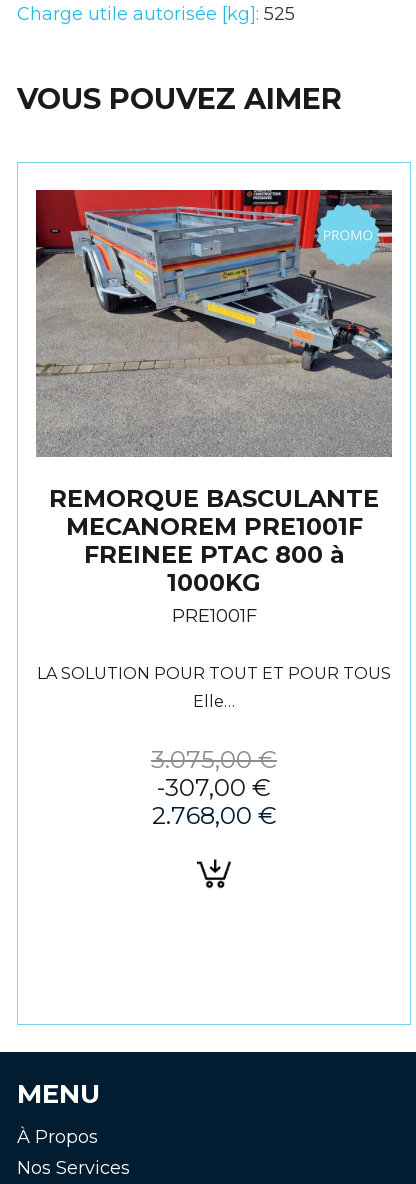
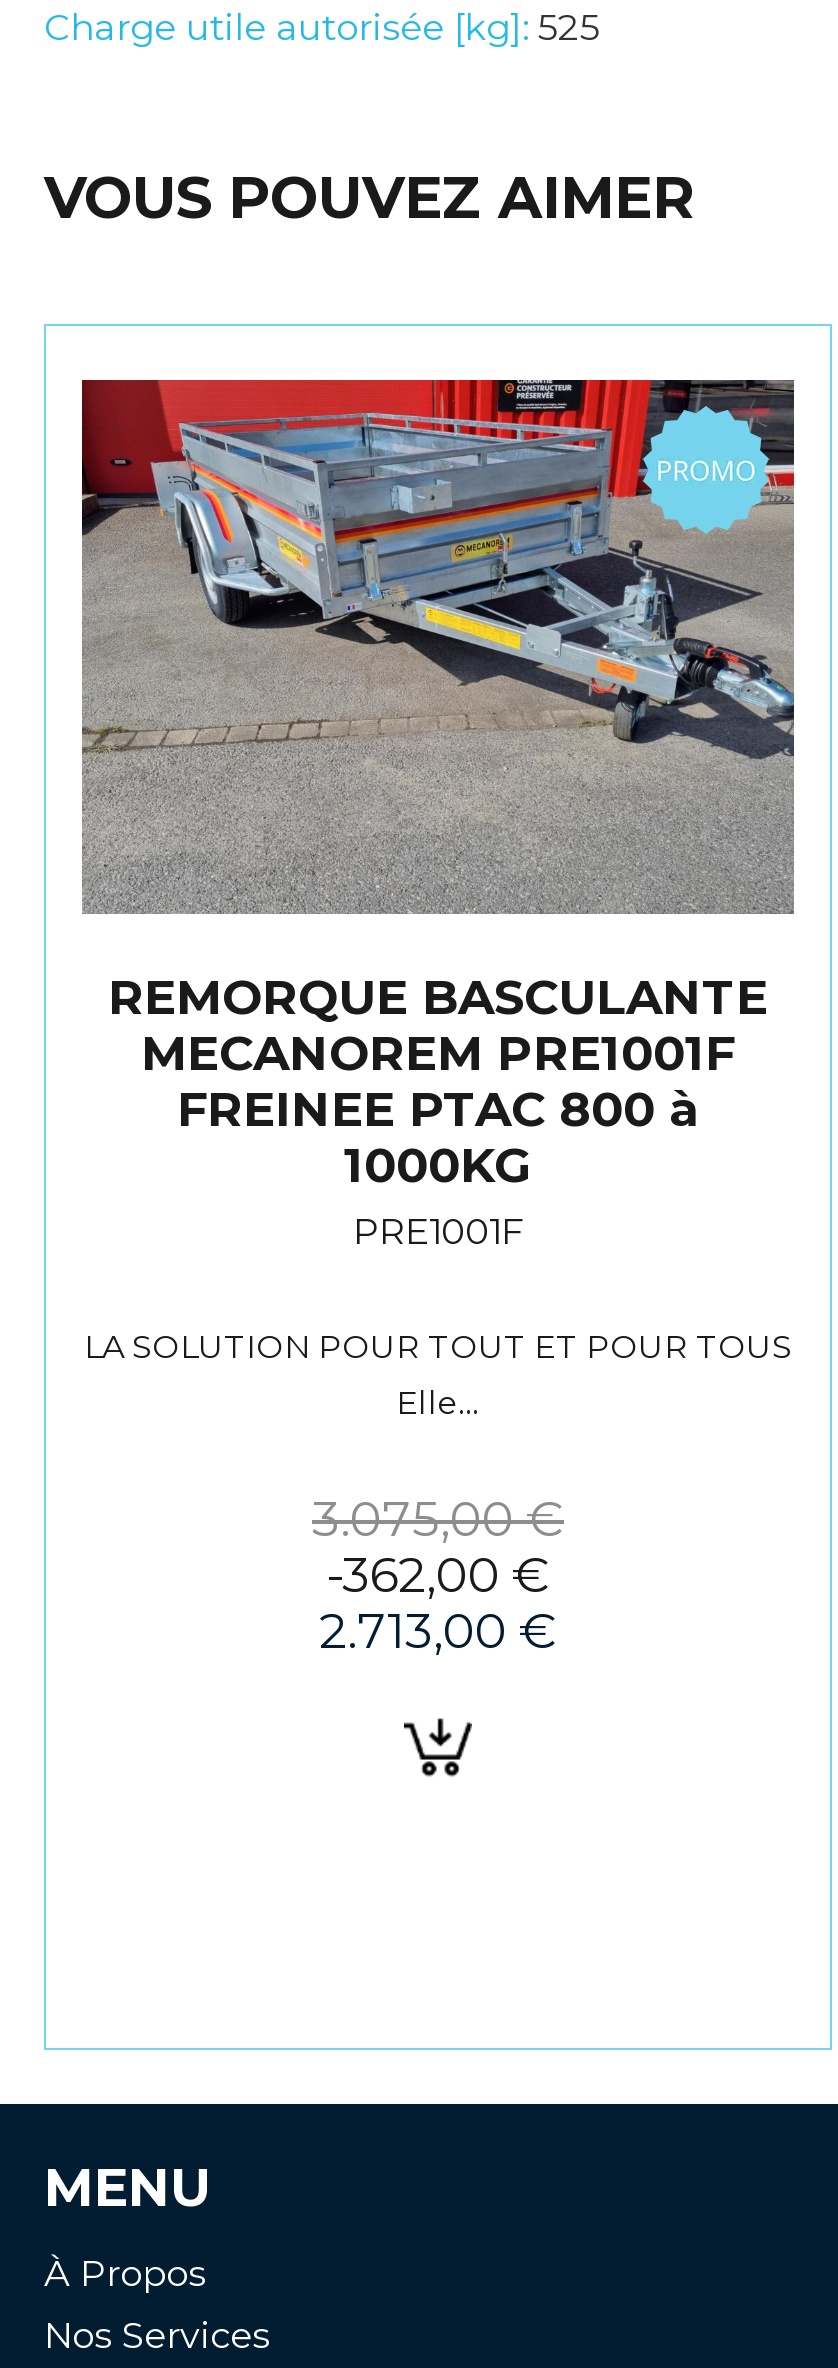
- -307,00 €
+ -362,00 €

- 2.768,00 €
+ 2.713,00 €
